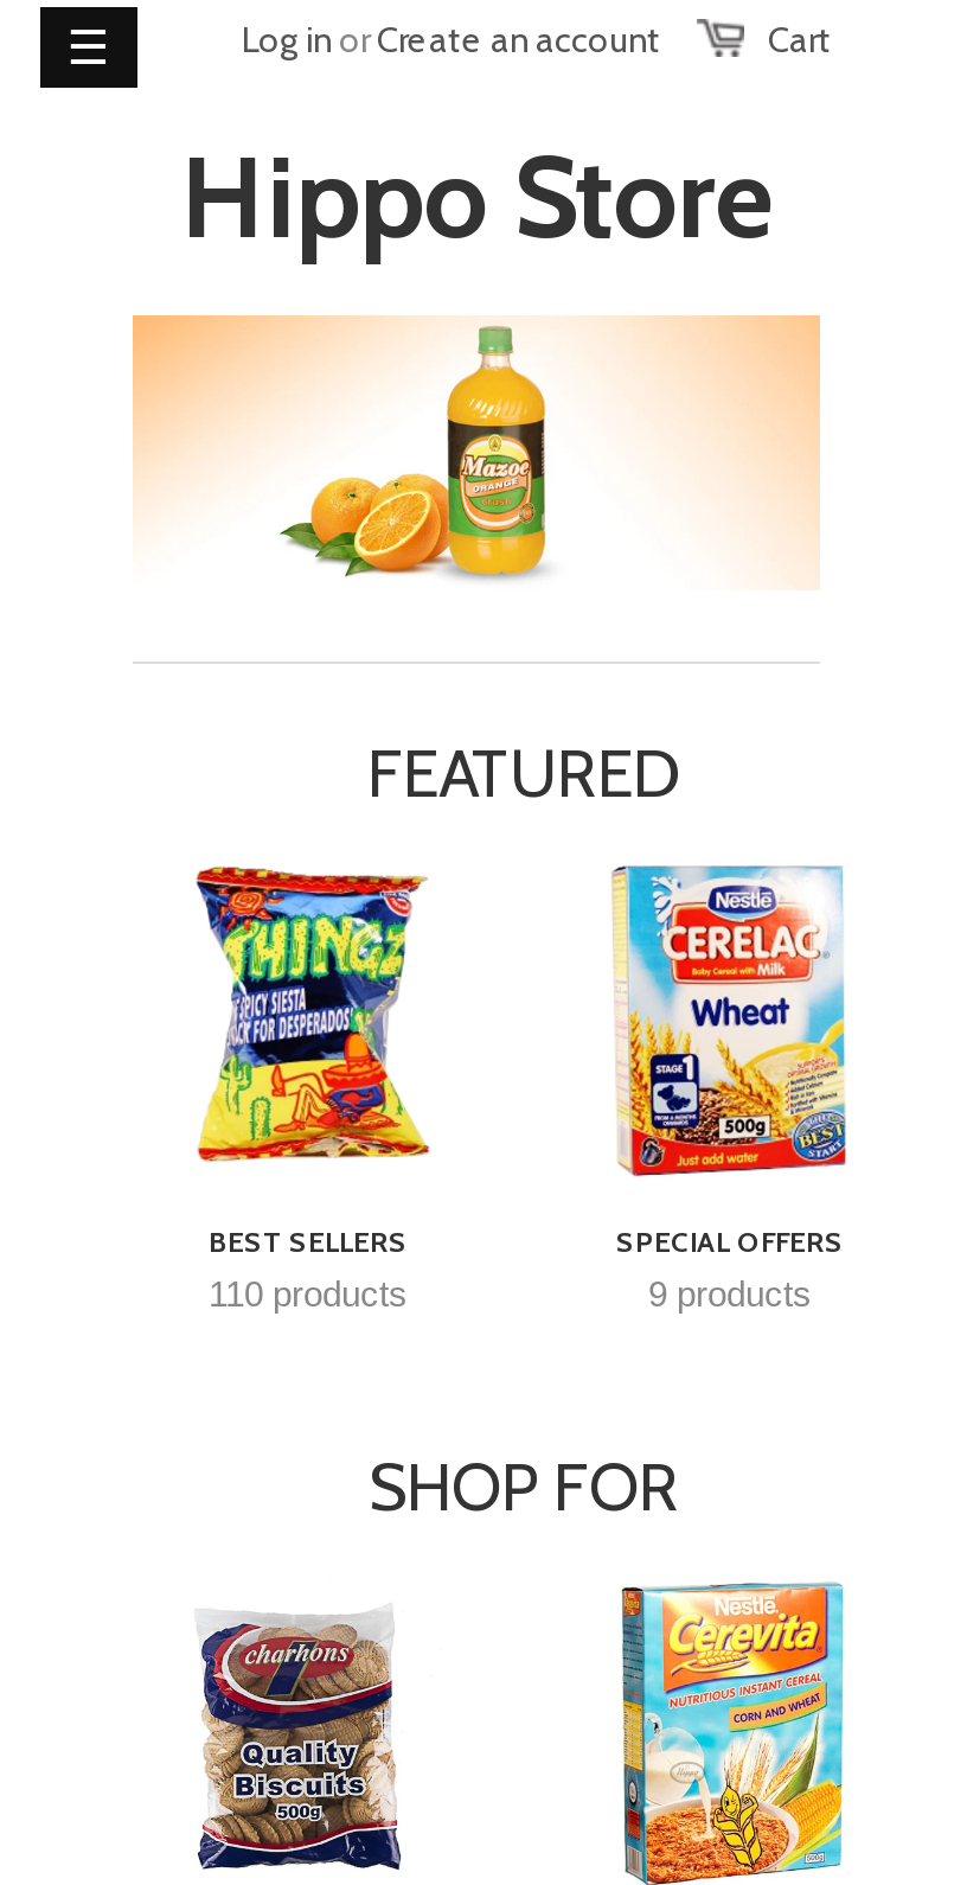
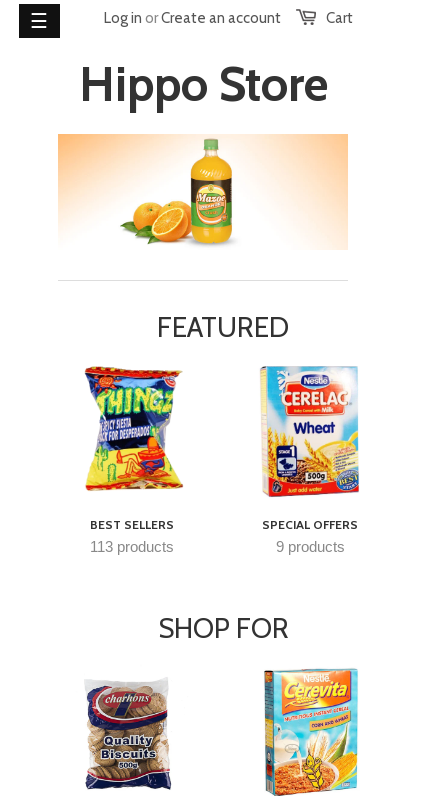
- 110 products
+ 113 products
